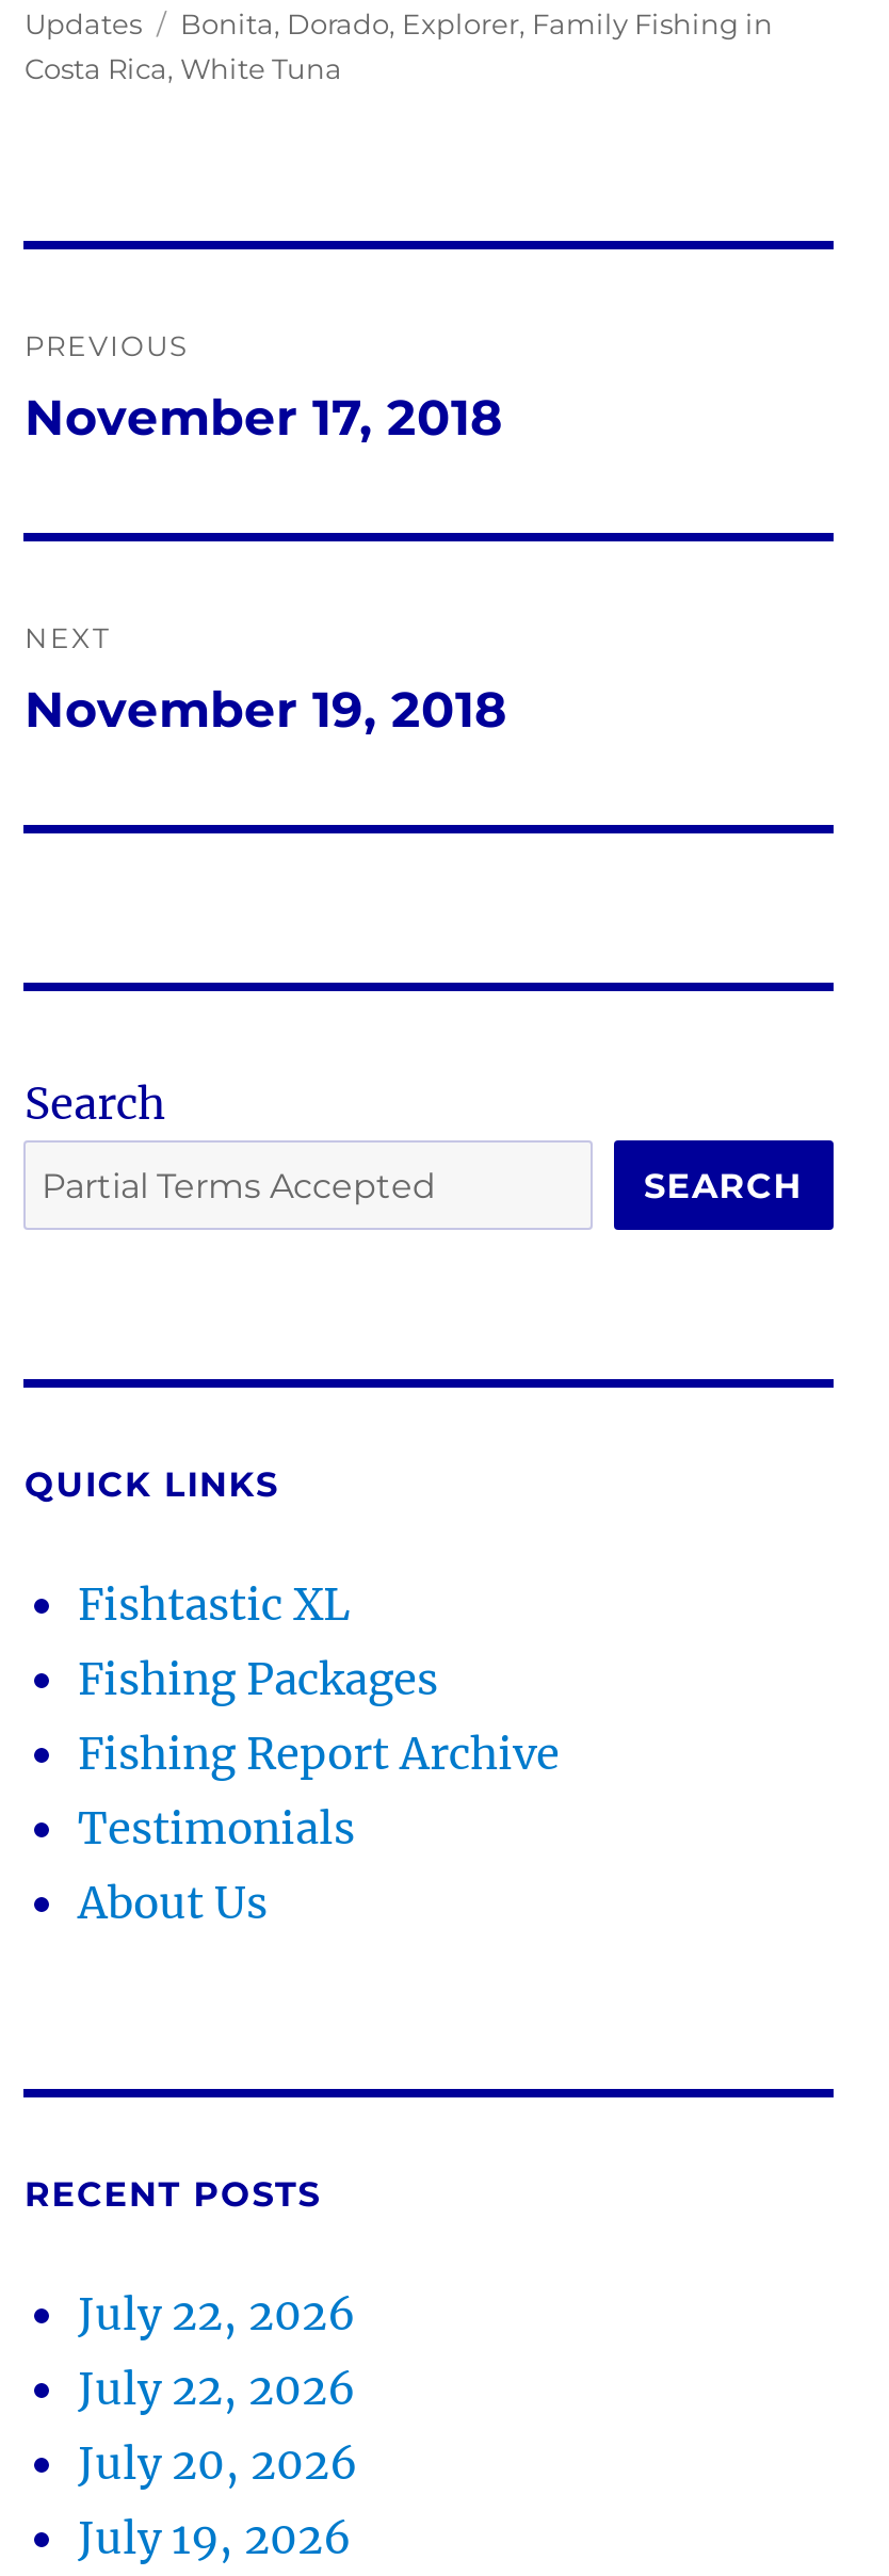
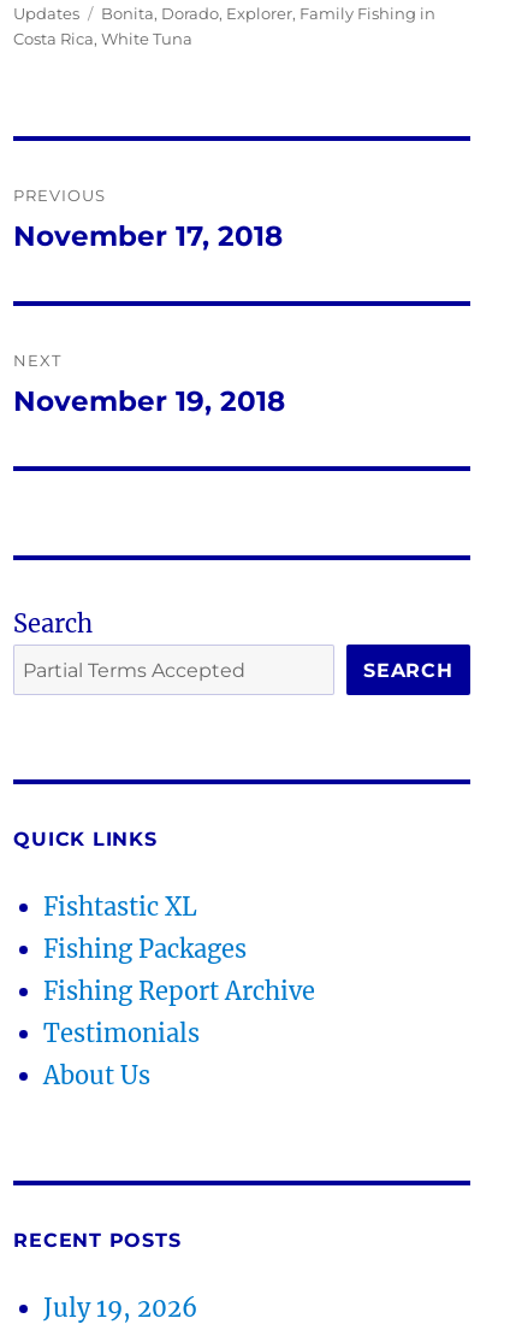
- July 22, 2026
- July 22, 2026
- July 20, 2026
